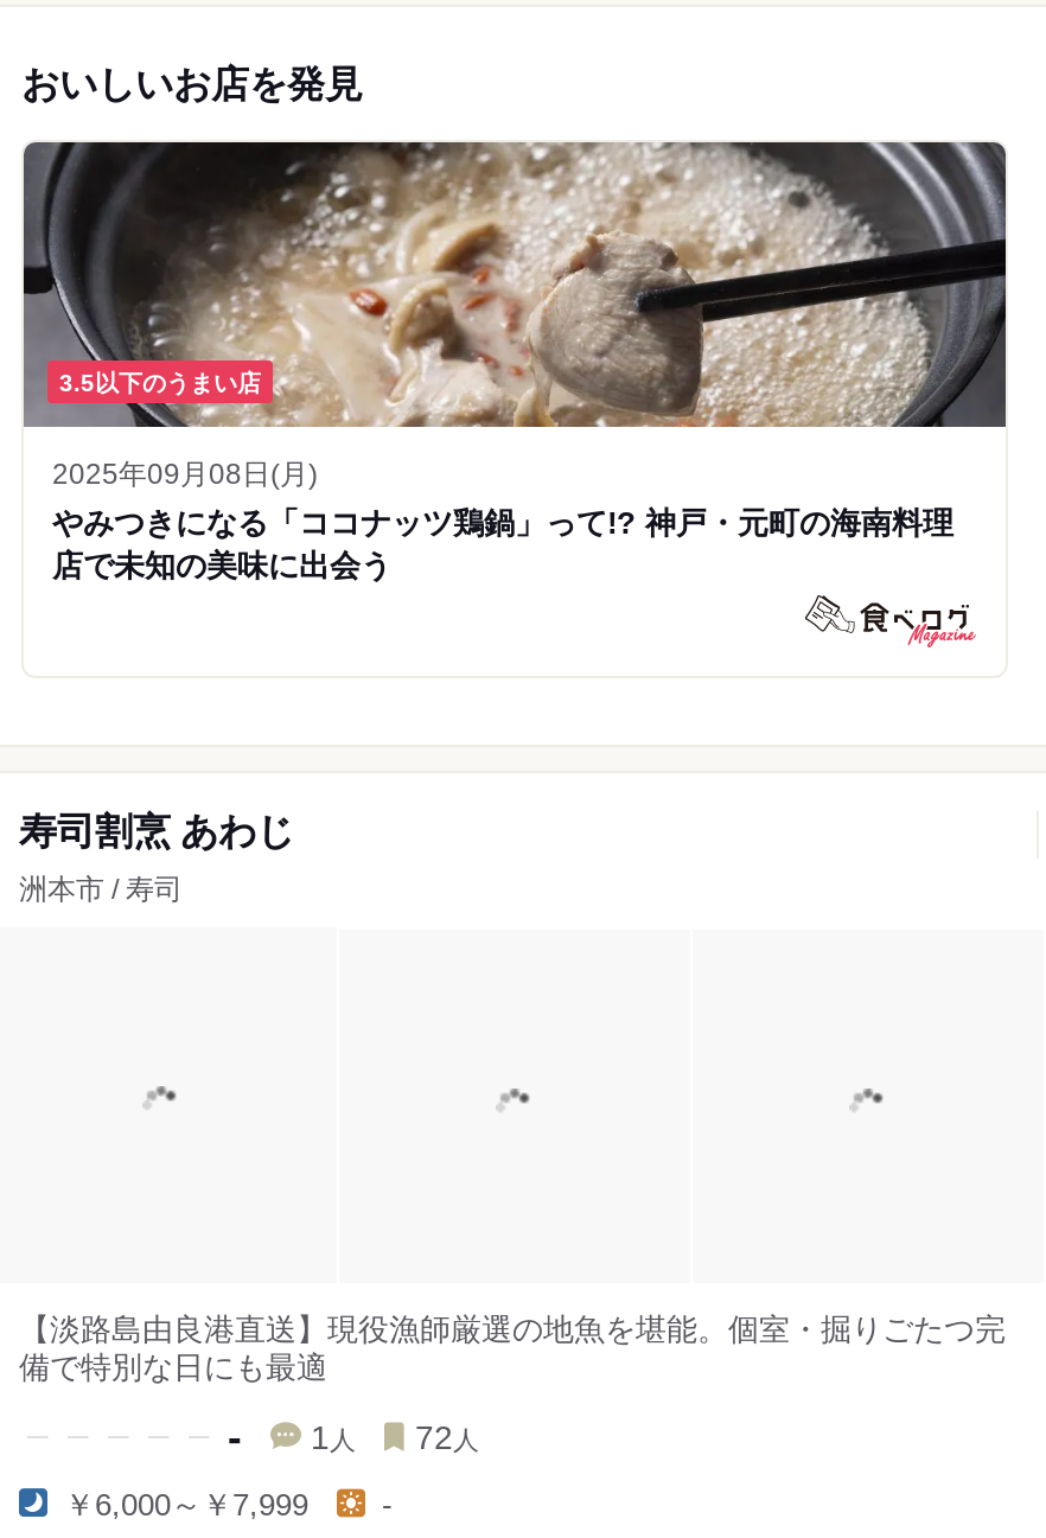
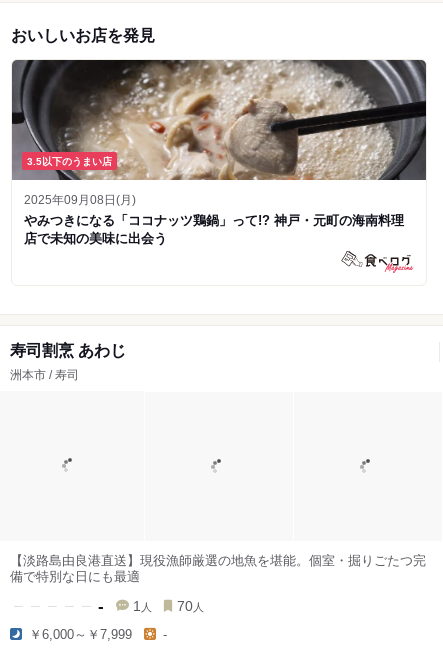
- 72人
+ 70人
